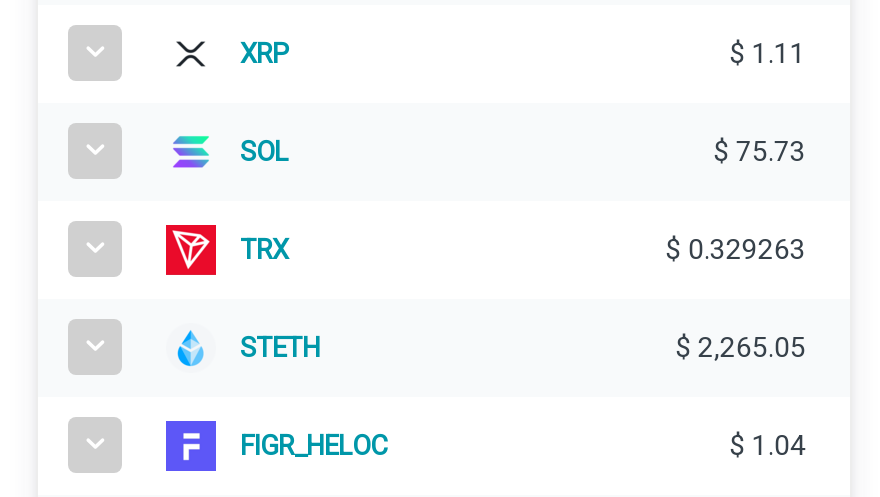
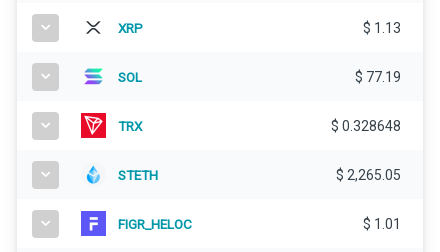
- $1.11
+ $1.13

- $75.73
+ $77.19

- $0.329263
+ $0.328648

- $1.04
+ $1.01
